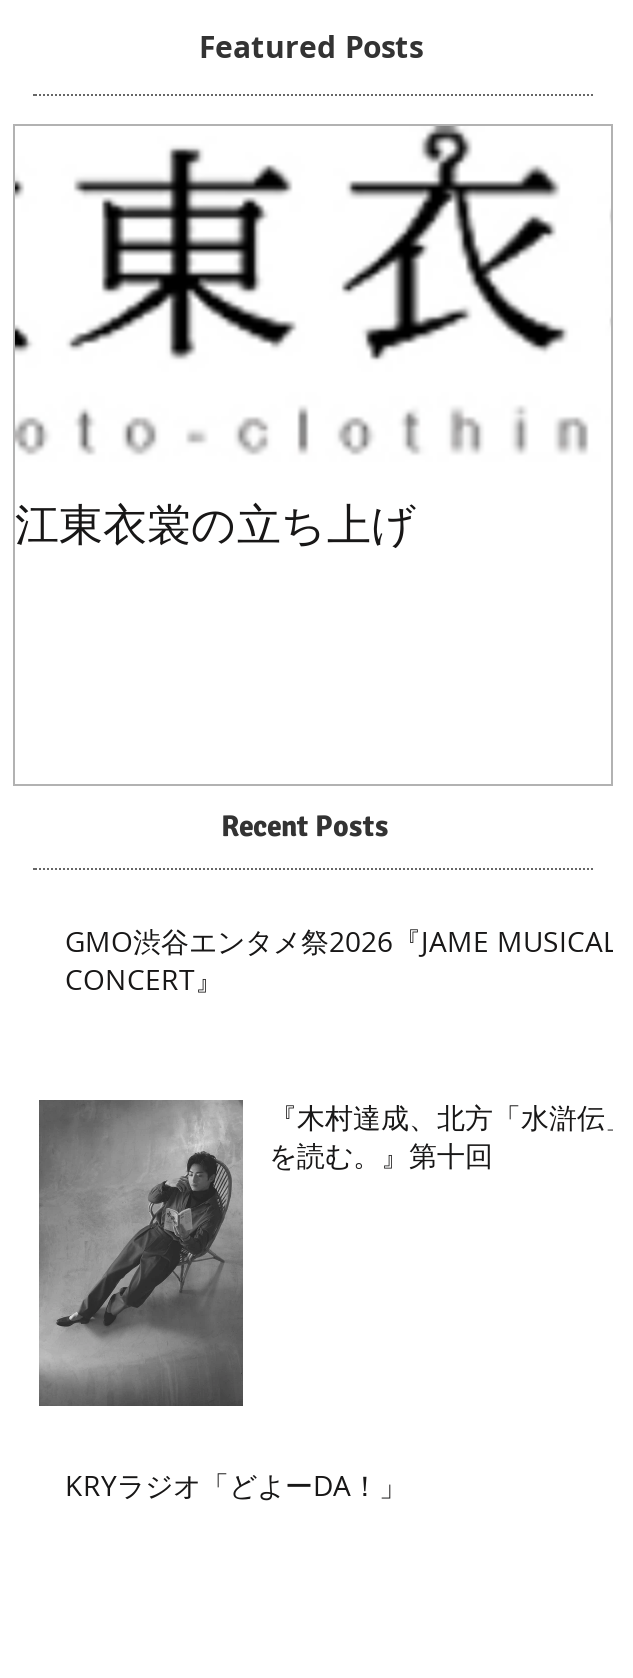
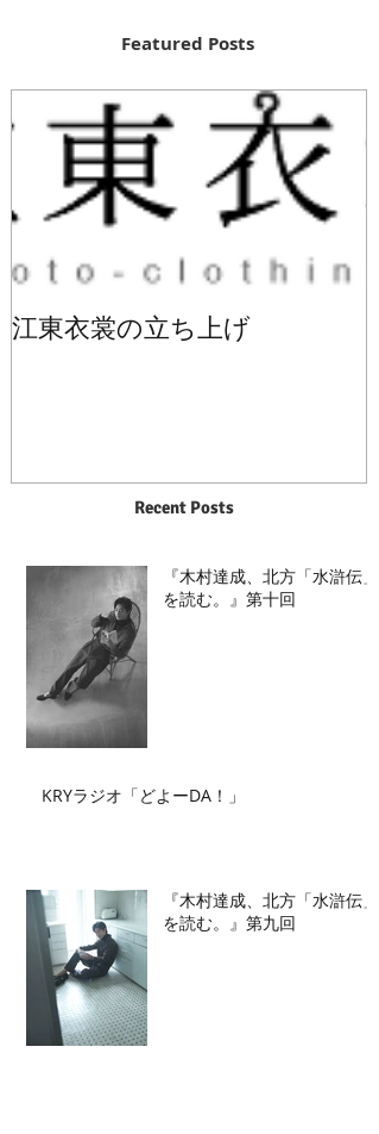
- GMO渋谷エンタメ祭2026『JAME MUSICAL
- CONCERT』

moved up: 『木村達成、北方「水滸伝」 | を読む。』第十回 | KRYラジオ「どよーDA！」

+ [image]
+ 『木村達成、北方「水滸伝」
+ を読む。』第九回
